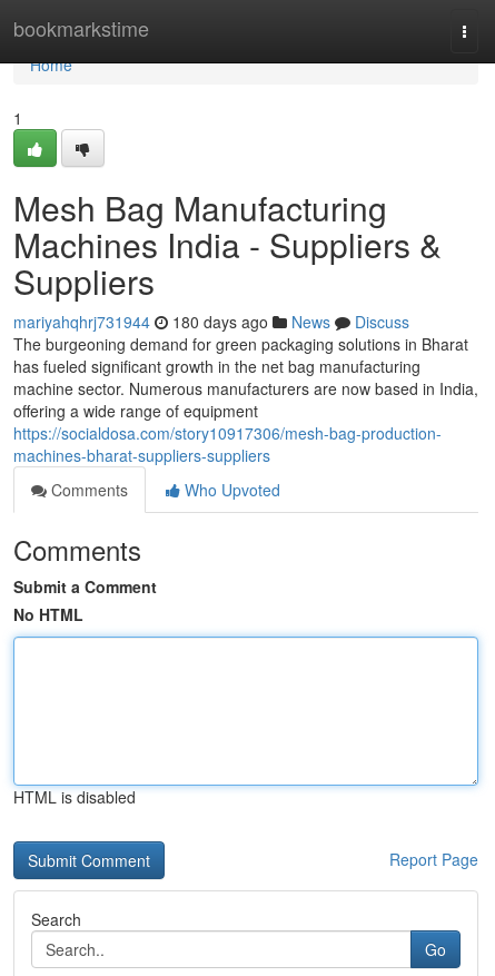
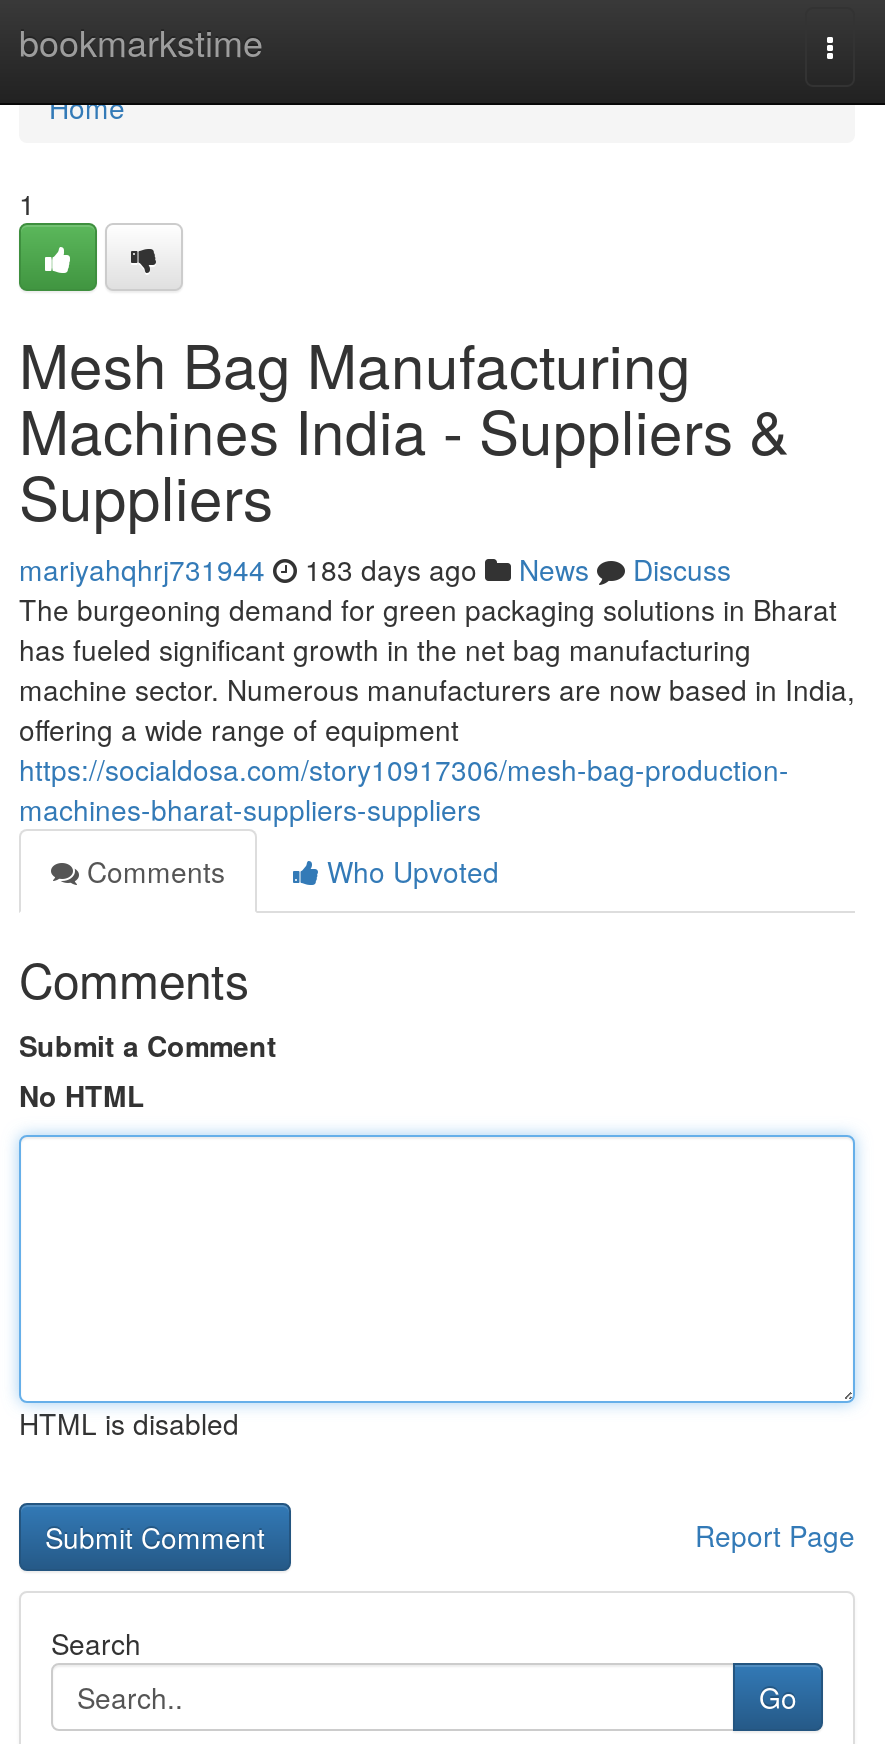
- mariyahqhrj731944 180 days ago News Discuss
+ mariyahqhrj731944 183 days ago News Discuss
